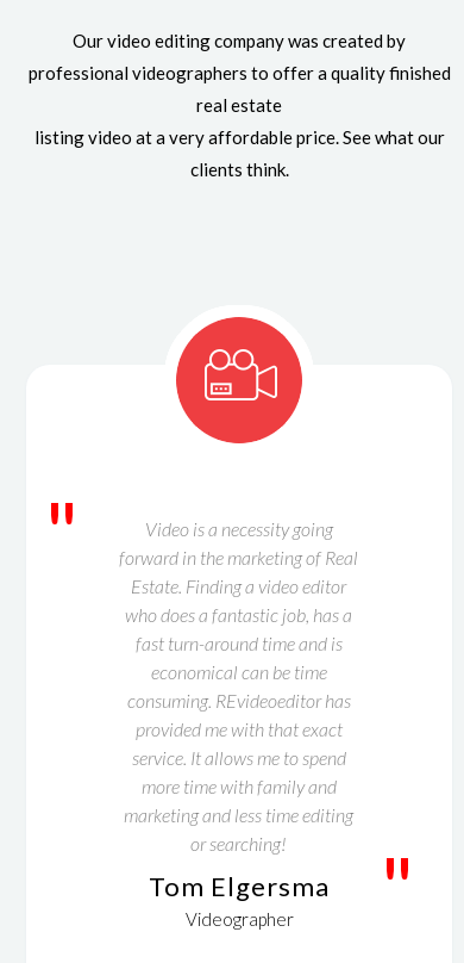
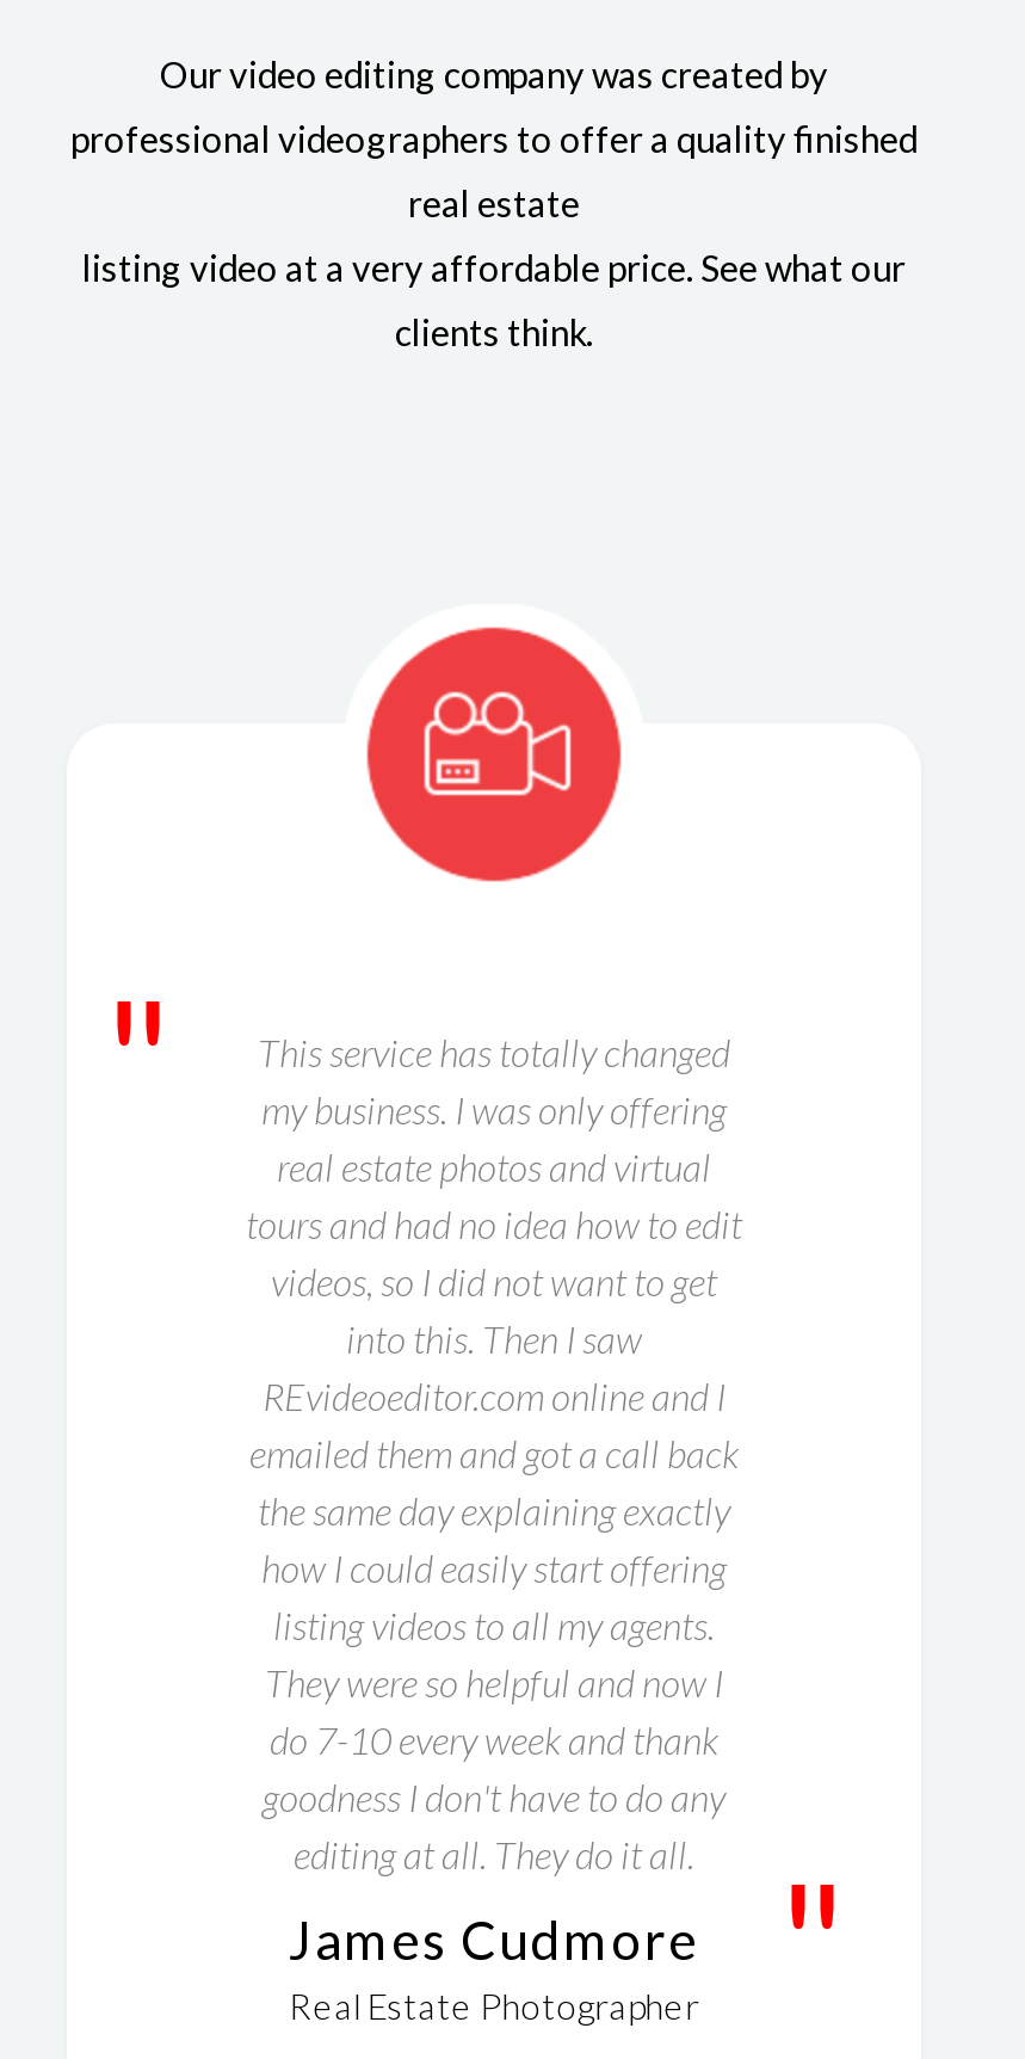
- Video is a necessity going
- forward in the marketing of Real
- Estate. Finding a video editor
- who does a fantastic job, has a
- fast turn-around time and is
- economical can be time
- consuming. REvideoeditor has
- provided me with that exact
- service. It allows me to spend
- more time with family and
- marketing and less time editing
- or searching!
+ This service has totally changed
+ my business. I was only offering
+ real estate photos and virtual
+ tours and had no idea how to edit
+ videos, so I did not want to get
+ into this. Then I saw
+ REvideoeditor.com online and I
+ emailed them and got a call back
+ the same day explaining exactly
+ how I could easily start offering
+ listing videos to all my agents.
+ They were so helpful and now I
+ do 7-10 every week and thank
+ goodness I don't have to do any
+ editing at all. They do it all.

- Tom Elgersma
- Videographer
+ James Cudmore
+ Real Estate Photographer
